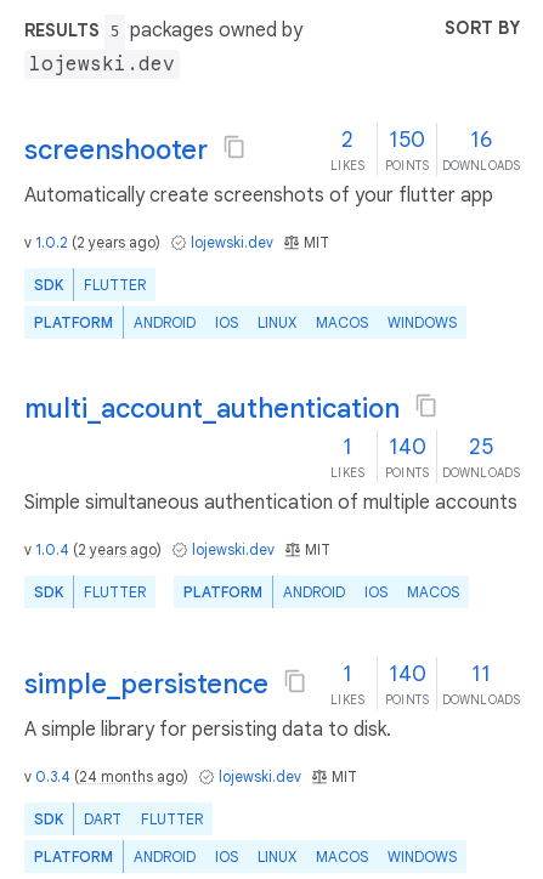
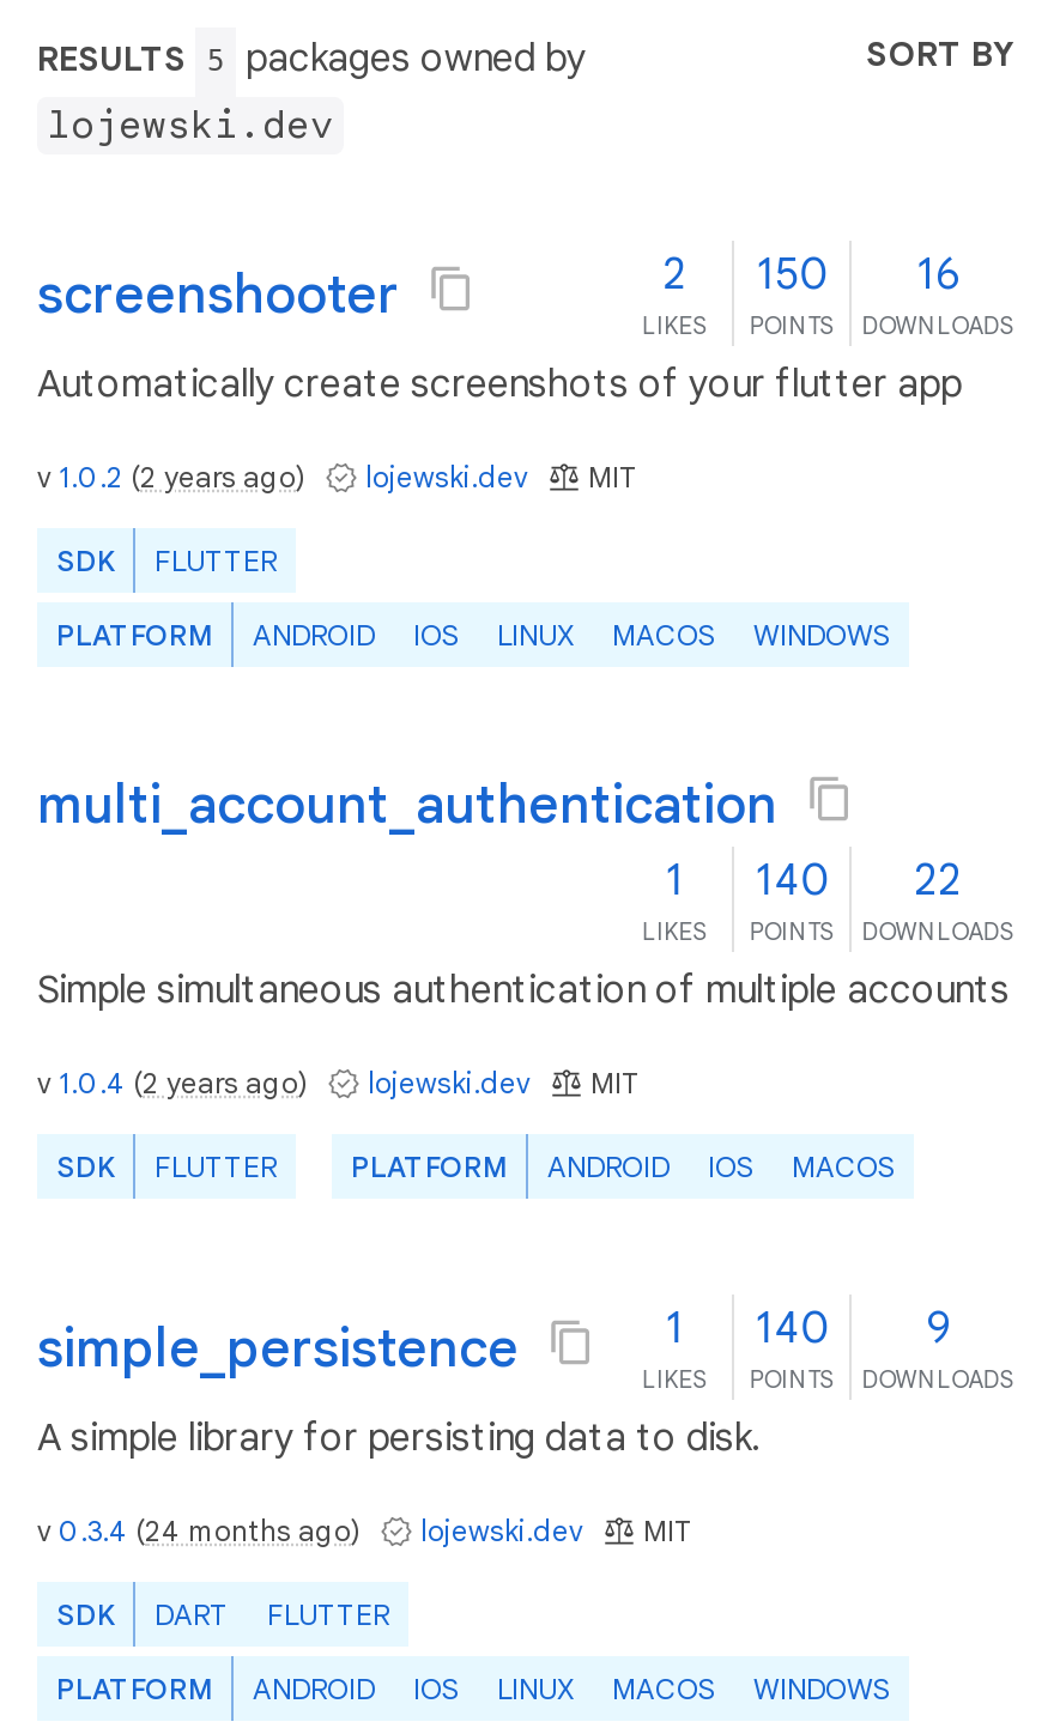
- 1 140 25
+ 1 140 22

- 1 140 11
+ 1 140 9
